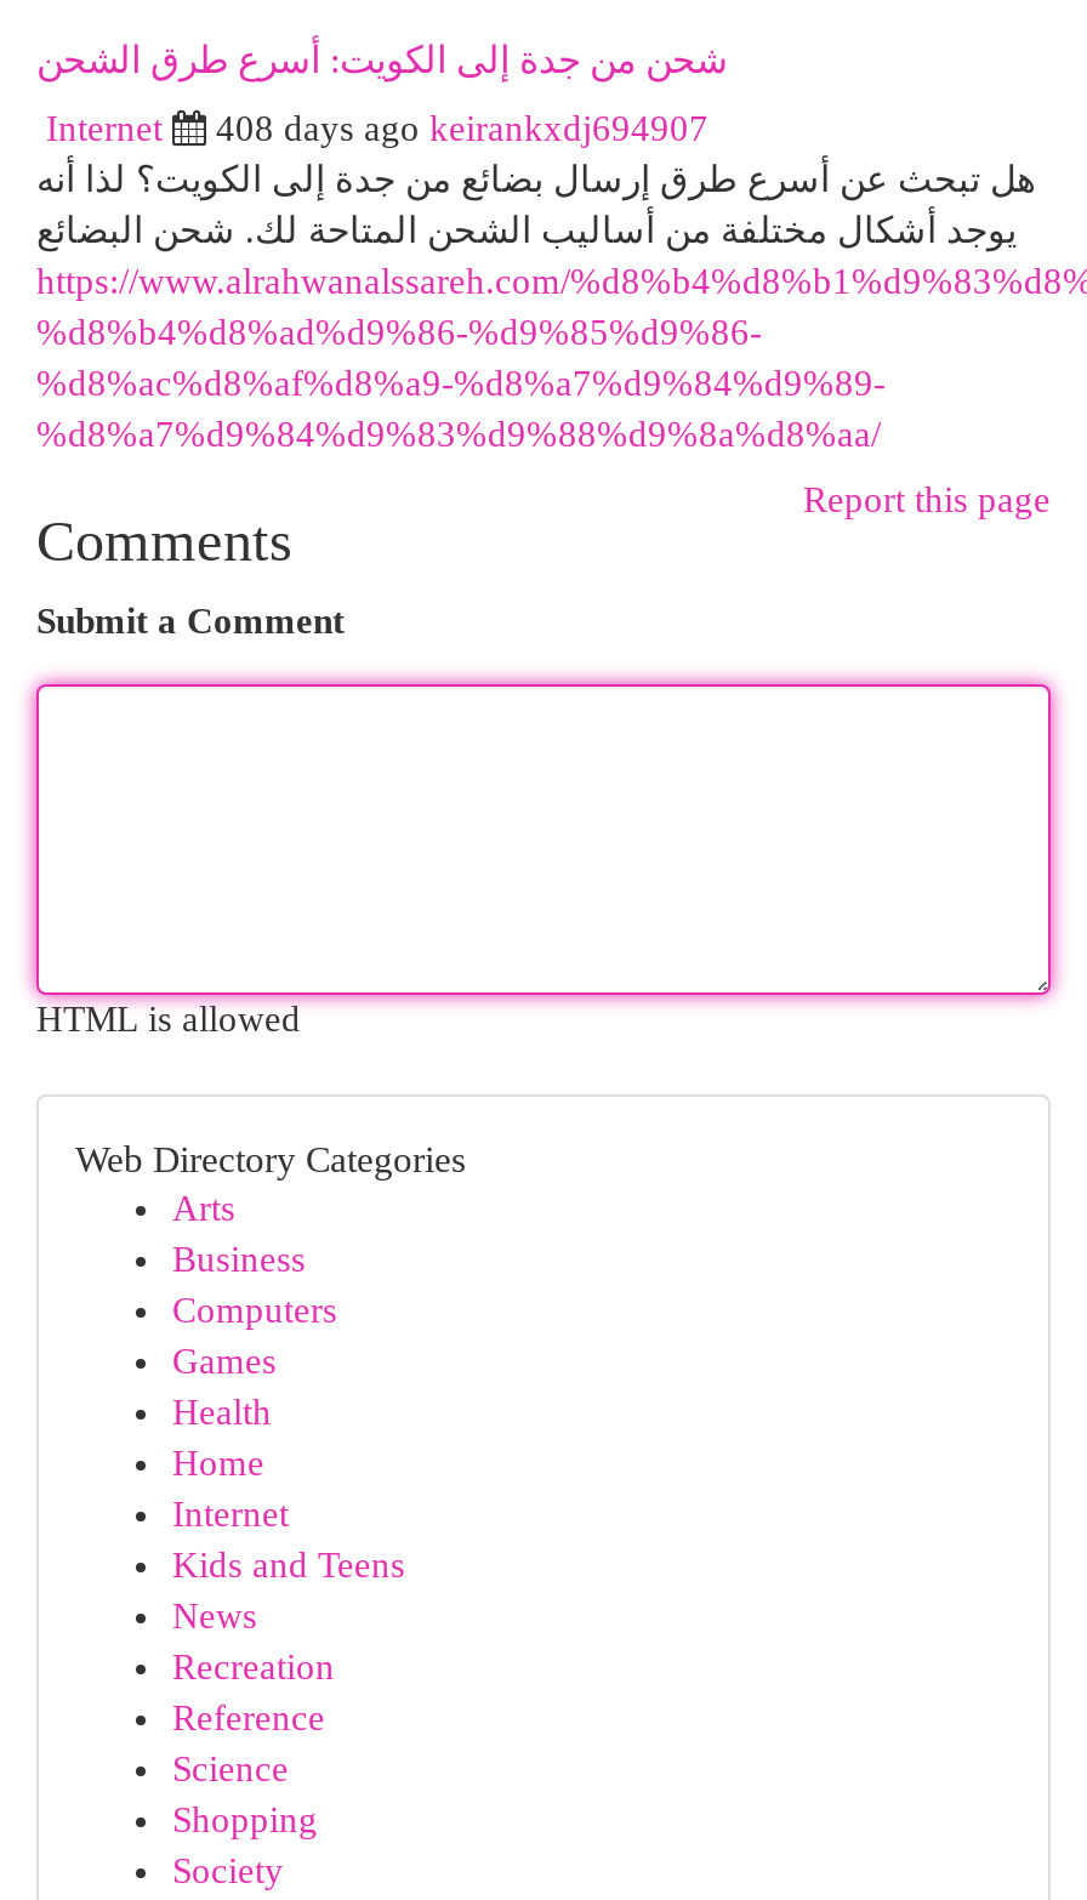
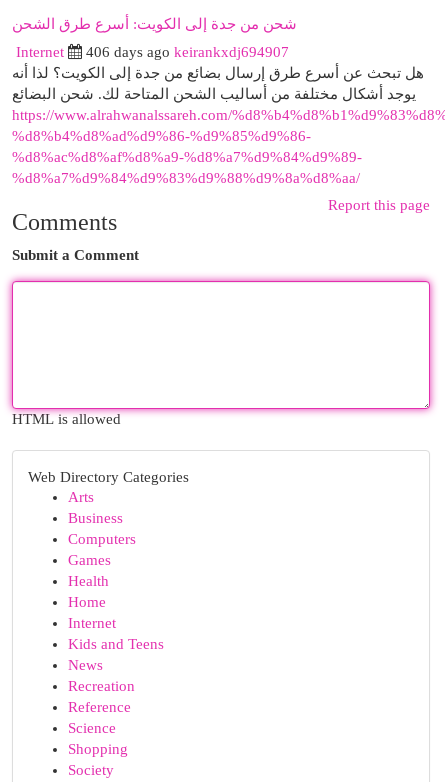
- 408 days ago keirankxdj694907
+ 406 days ago keirankxdj694907
